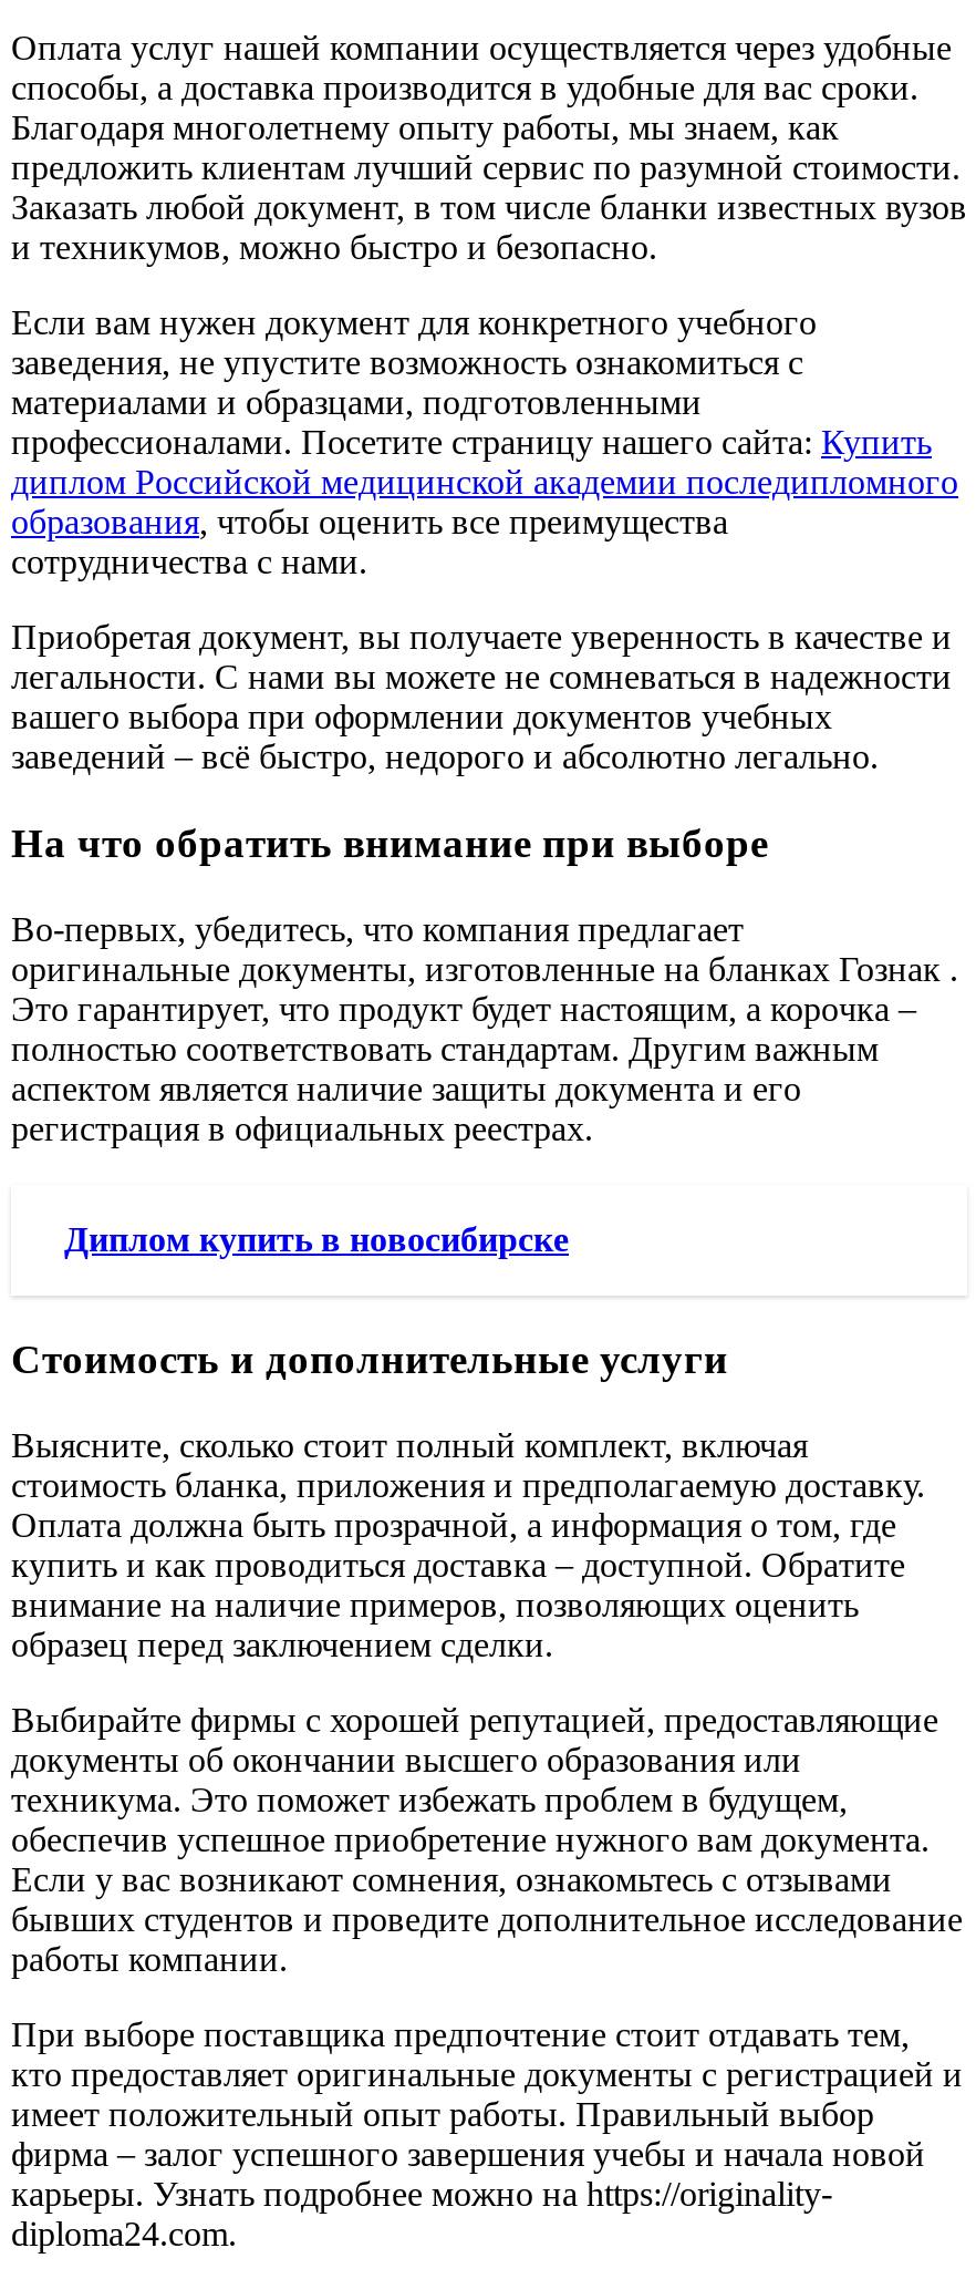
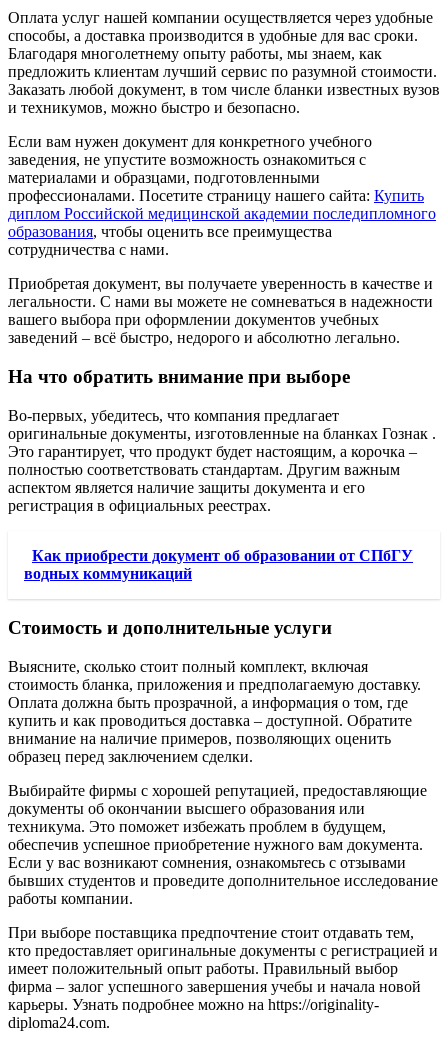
- Диплом купить в новосибирске
+ Как приобрести документ об образовании от СПбГУ
+ водных коммуникаций
